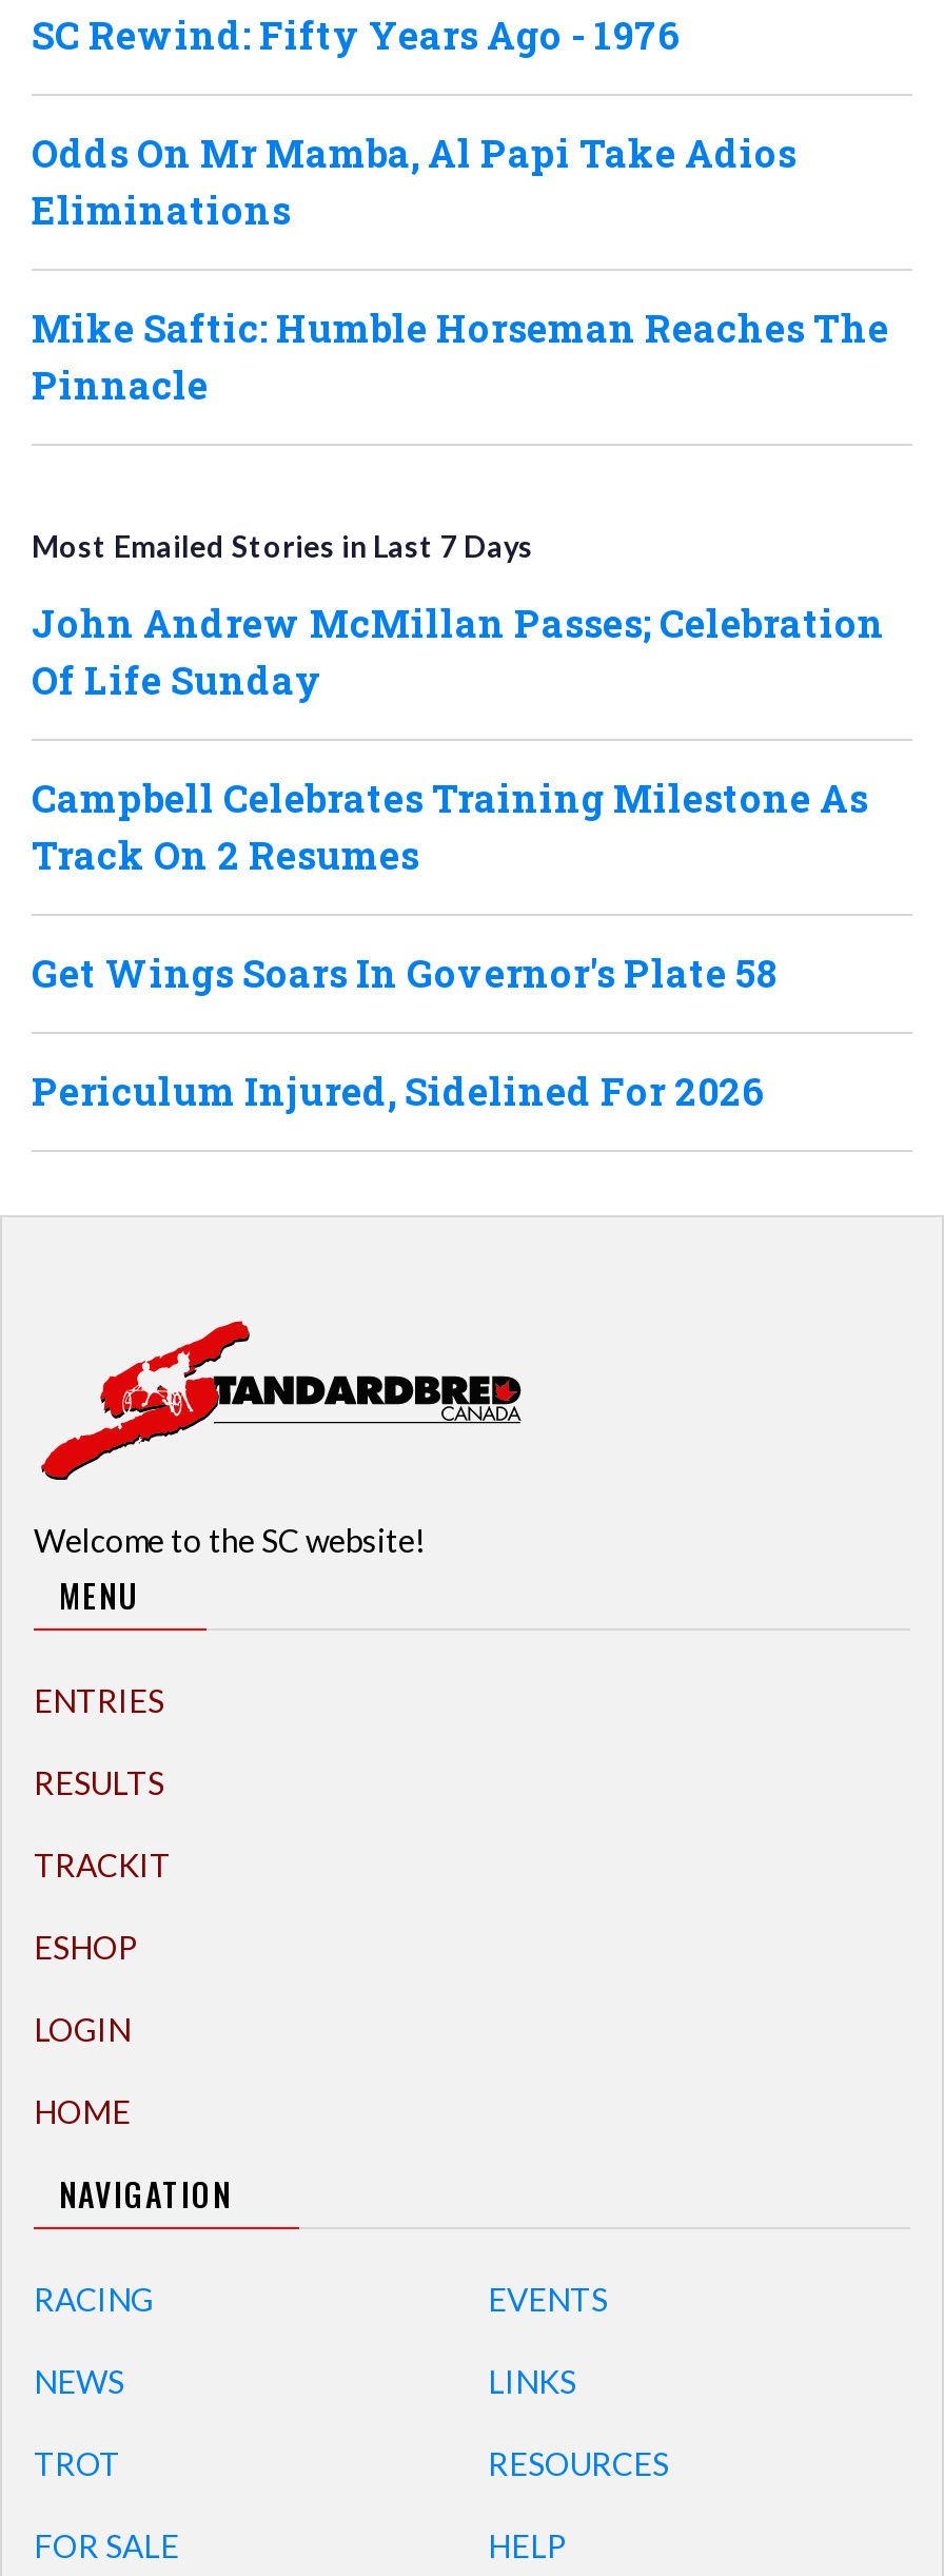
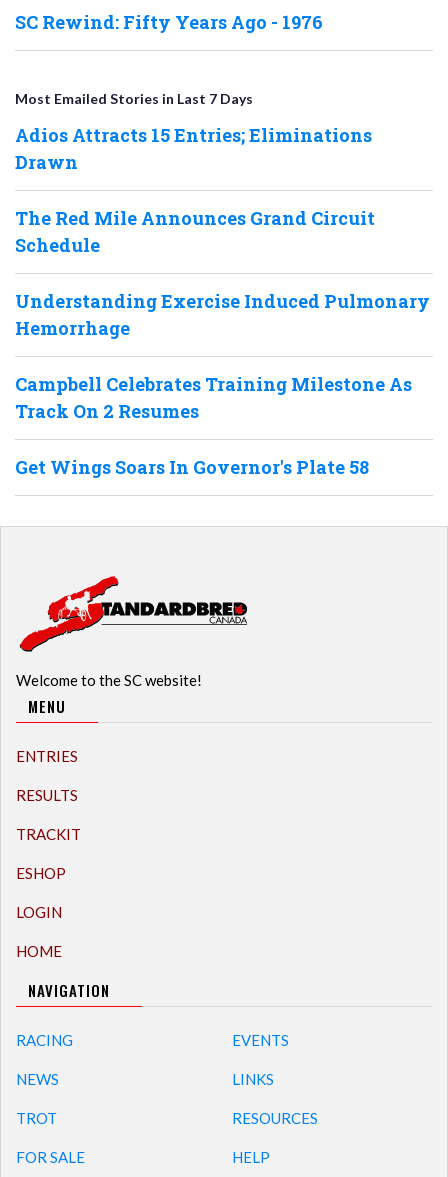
- Odds On Mr Mamba, Al Papi Take Adios
- Eliminations
- Mike Saftic: Humble Horseman Reaches The
- Pinnacle

moved up: Most Emailed Stories in Last 7 Days

- John Andrew McMillan Passes; Celebration
- Of Life Sunday
+ Adios Attracts 15 Entries; Eliminations
+ Drawn
+ The Red Mile Announces Grand Circuit
+ Schedule
+ Understanding Exercise Induced Pulmonary
+ Hemorrhage

- Periculum Injured, Sidelined For 2026
